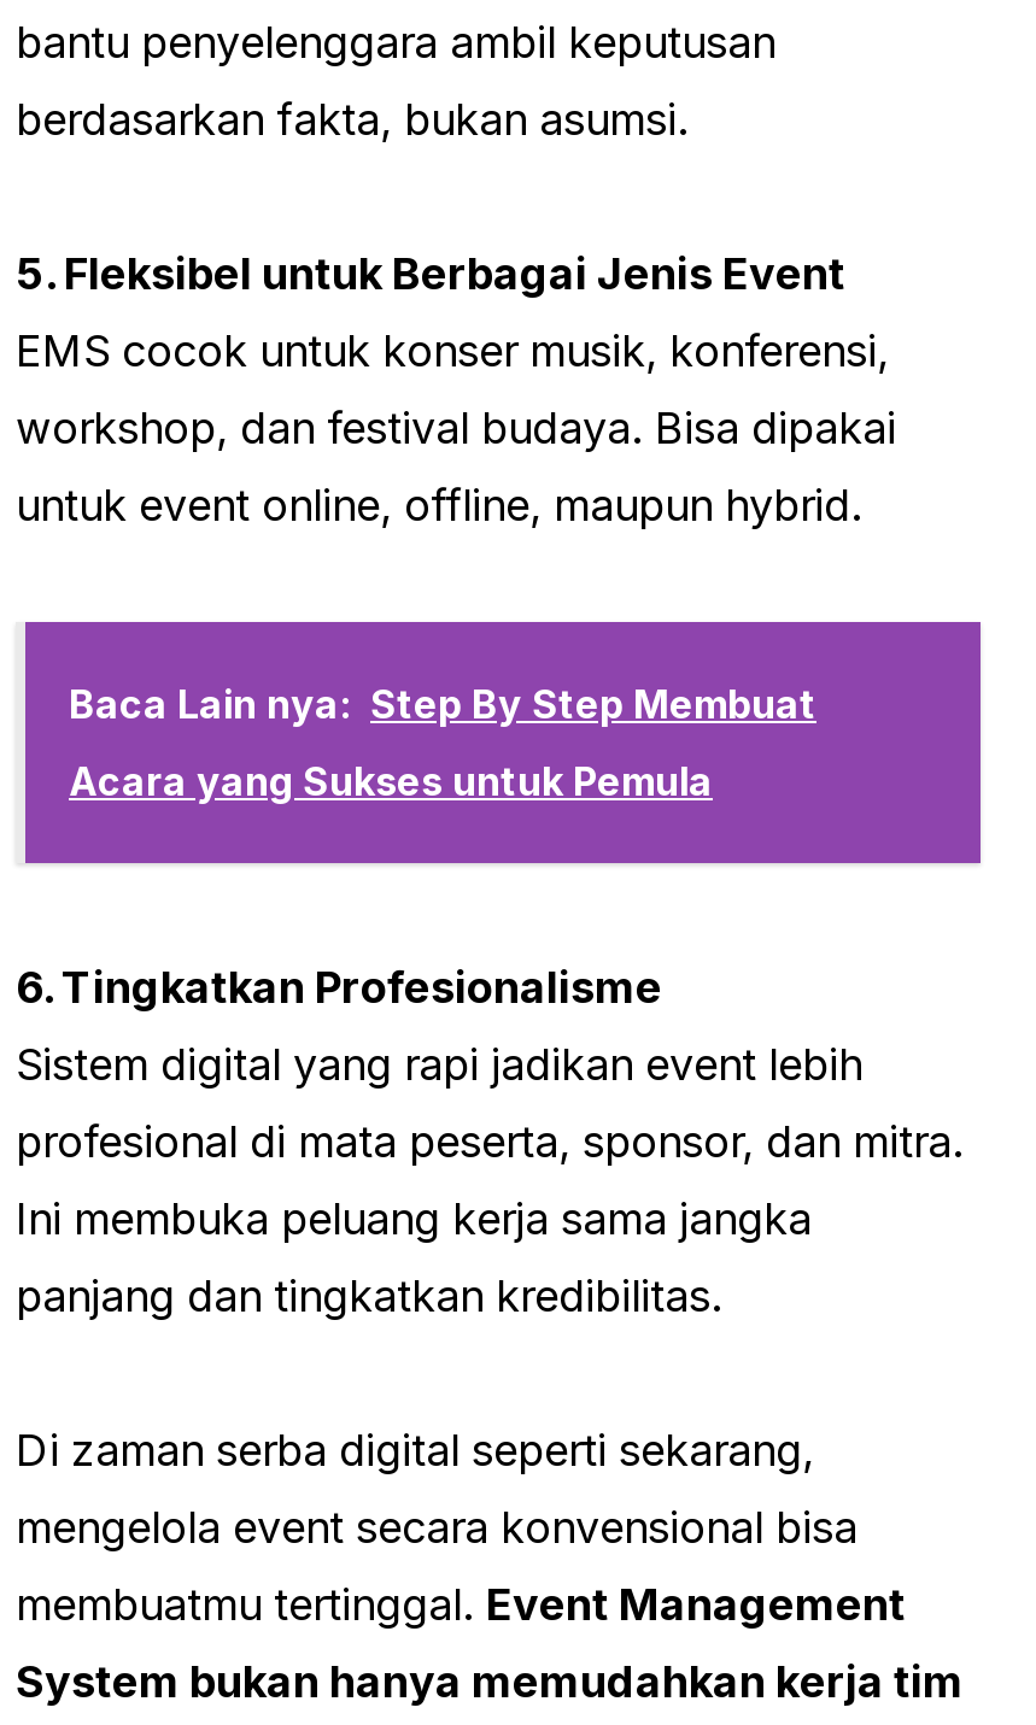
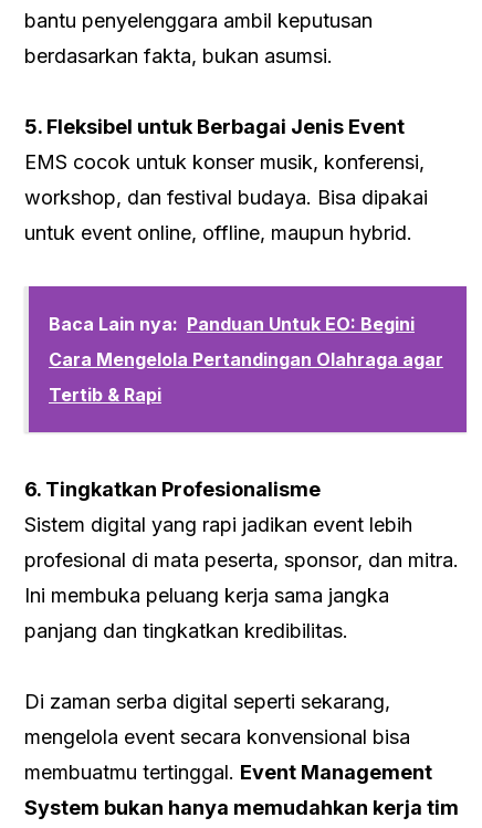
- Baca Lain nya: Step By Step Membuat
- Acara yang Sukses untuk Pemula
+ Baca Lain nya: Panduan Untuk EO: Begini
+ Cara Mengelola Pertandingan Olahraga agar
+ Tertib & Rapi
